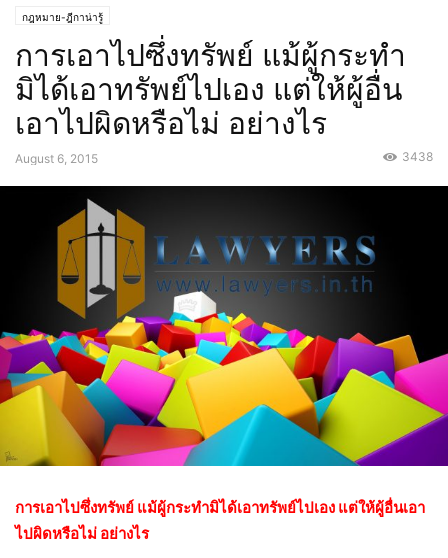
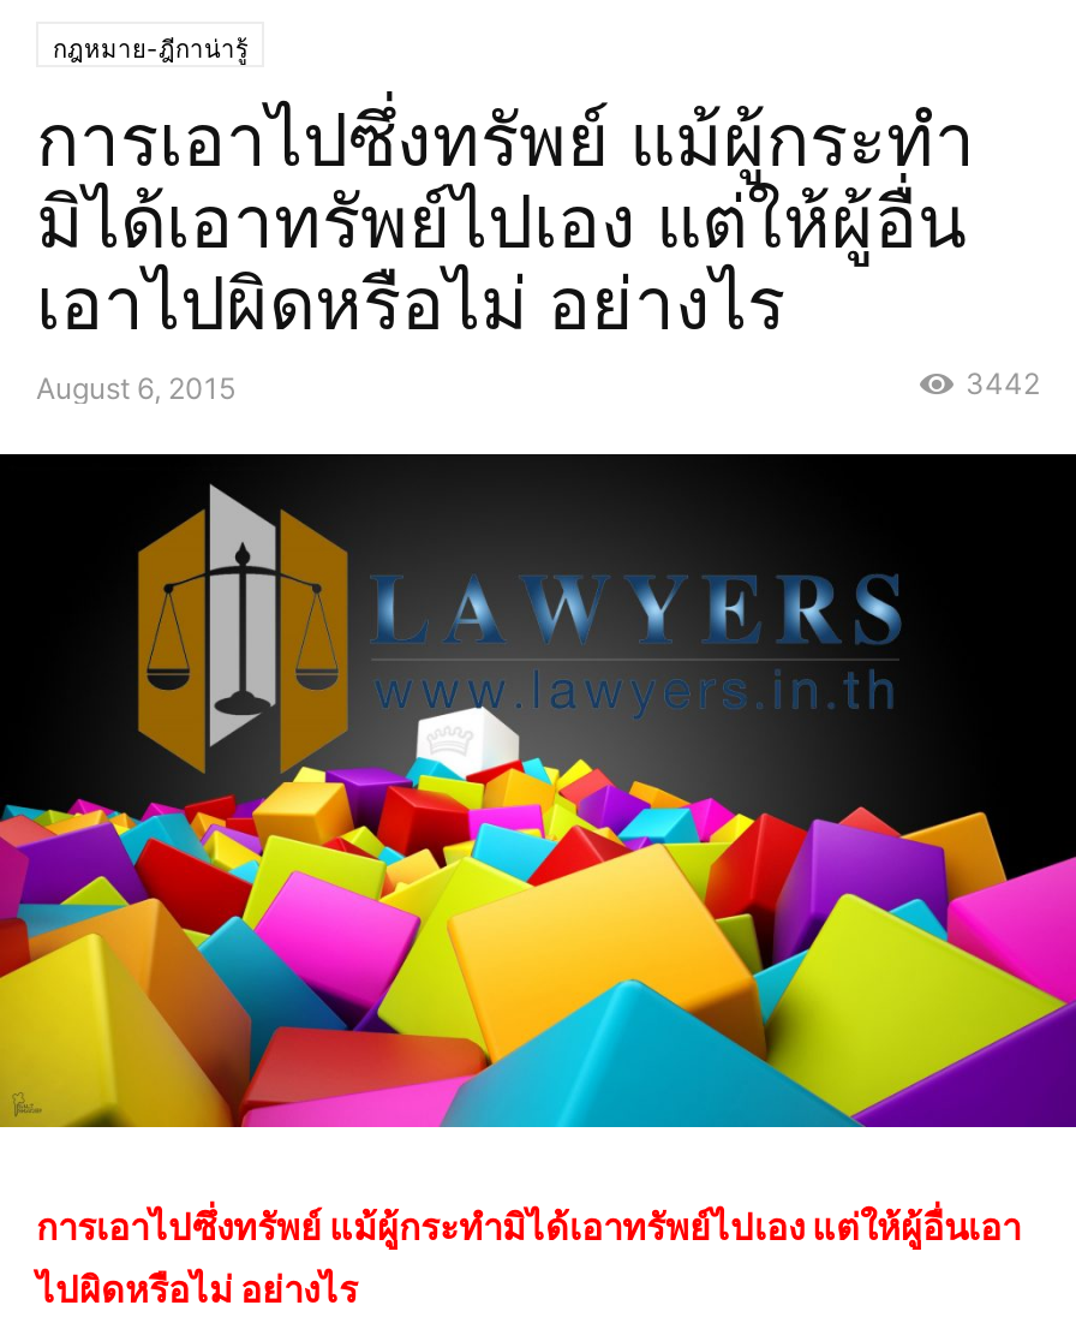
- 3438
+ 3442
